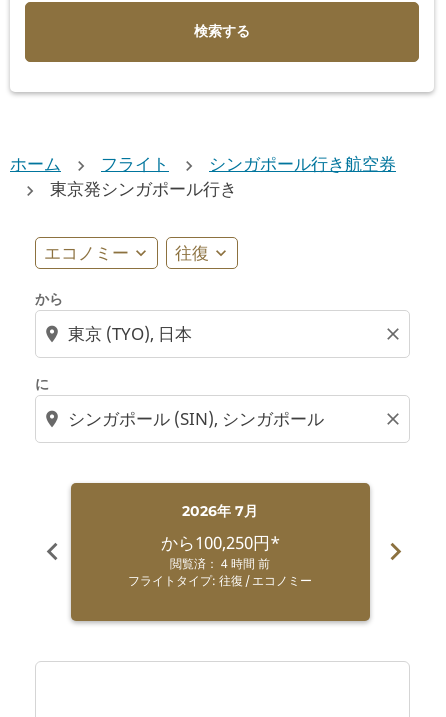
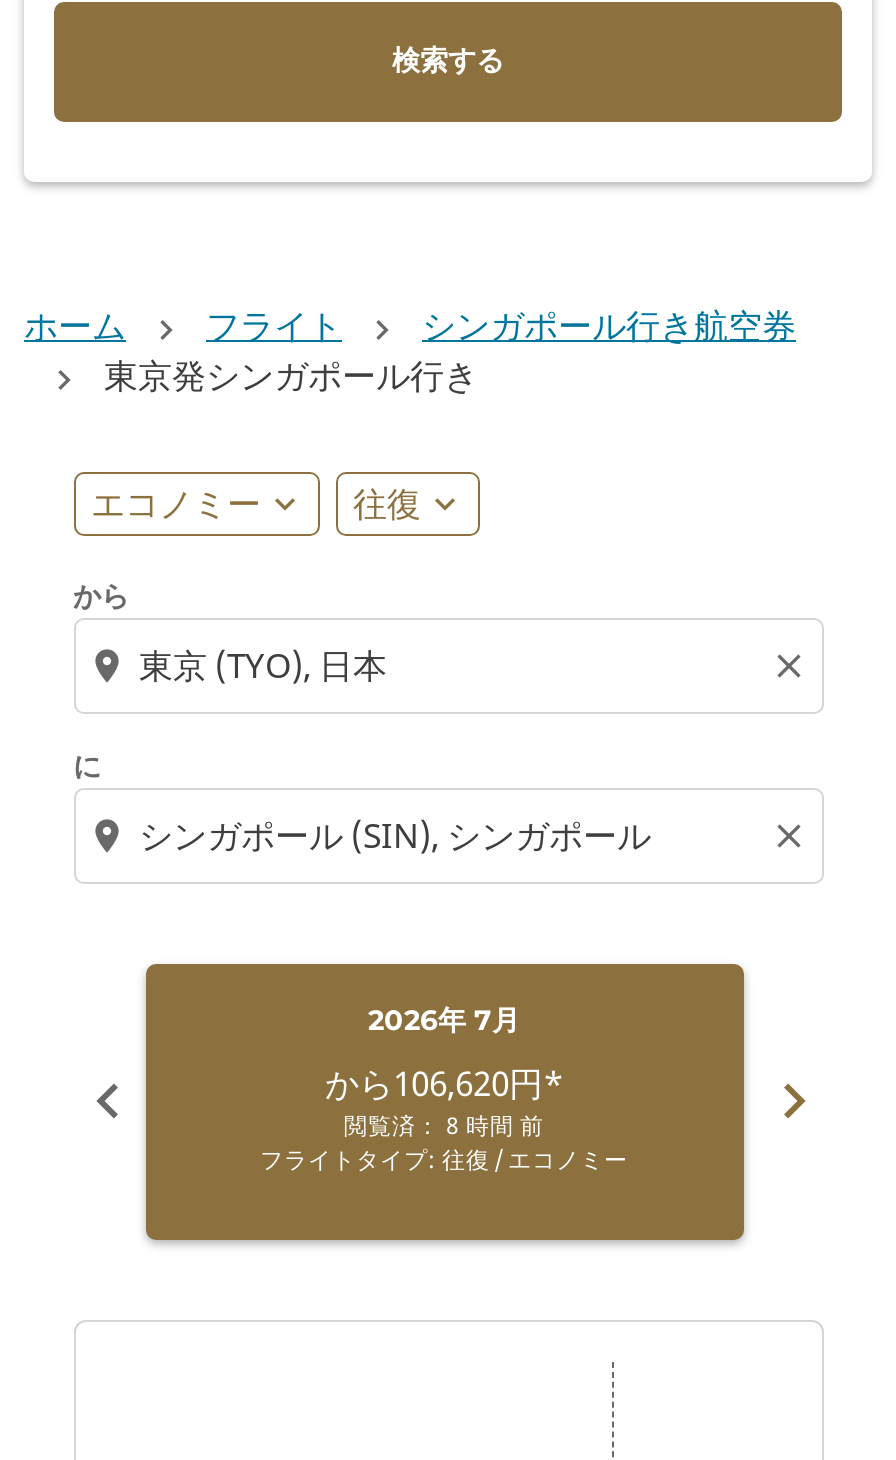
- から100,250円*
+ から106,620円*

- 閲覧済： 4 時間 前
+ 閲覧済： 8 時間 前
